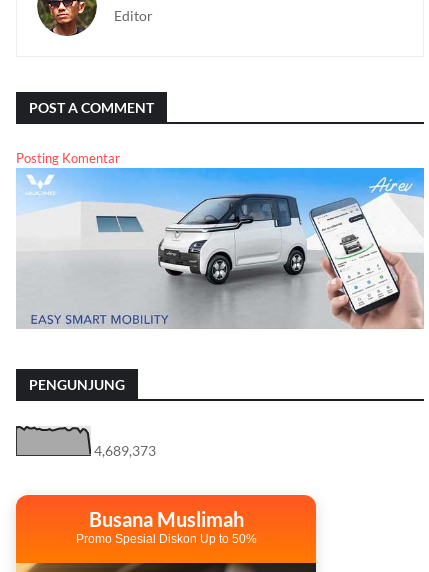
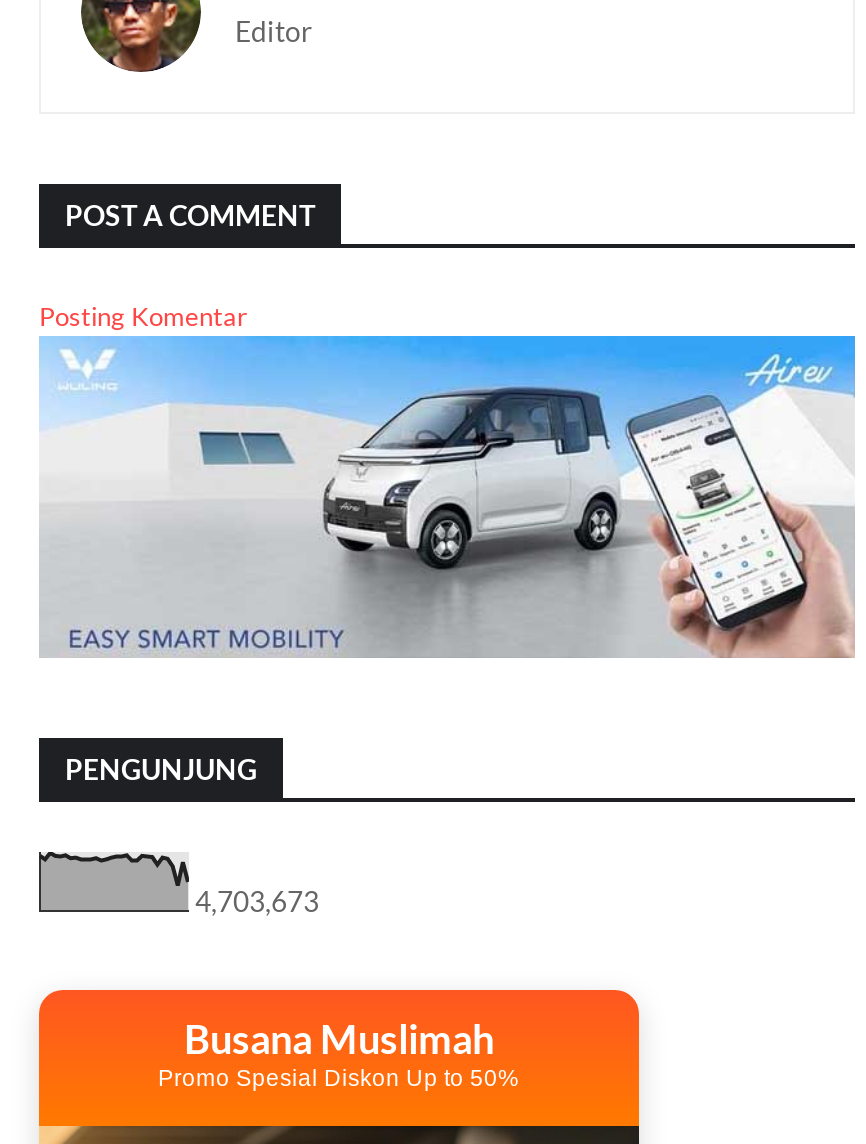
- 4,689,373
+ 4,703,673
